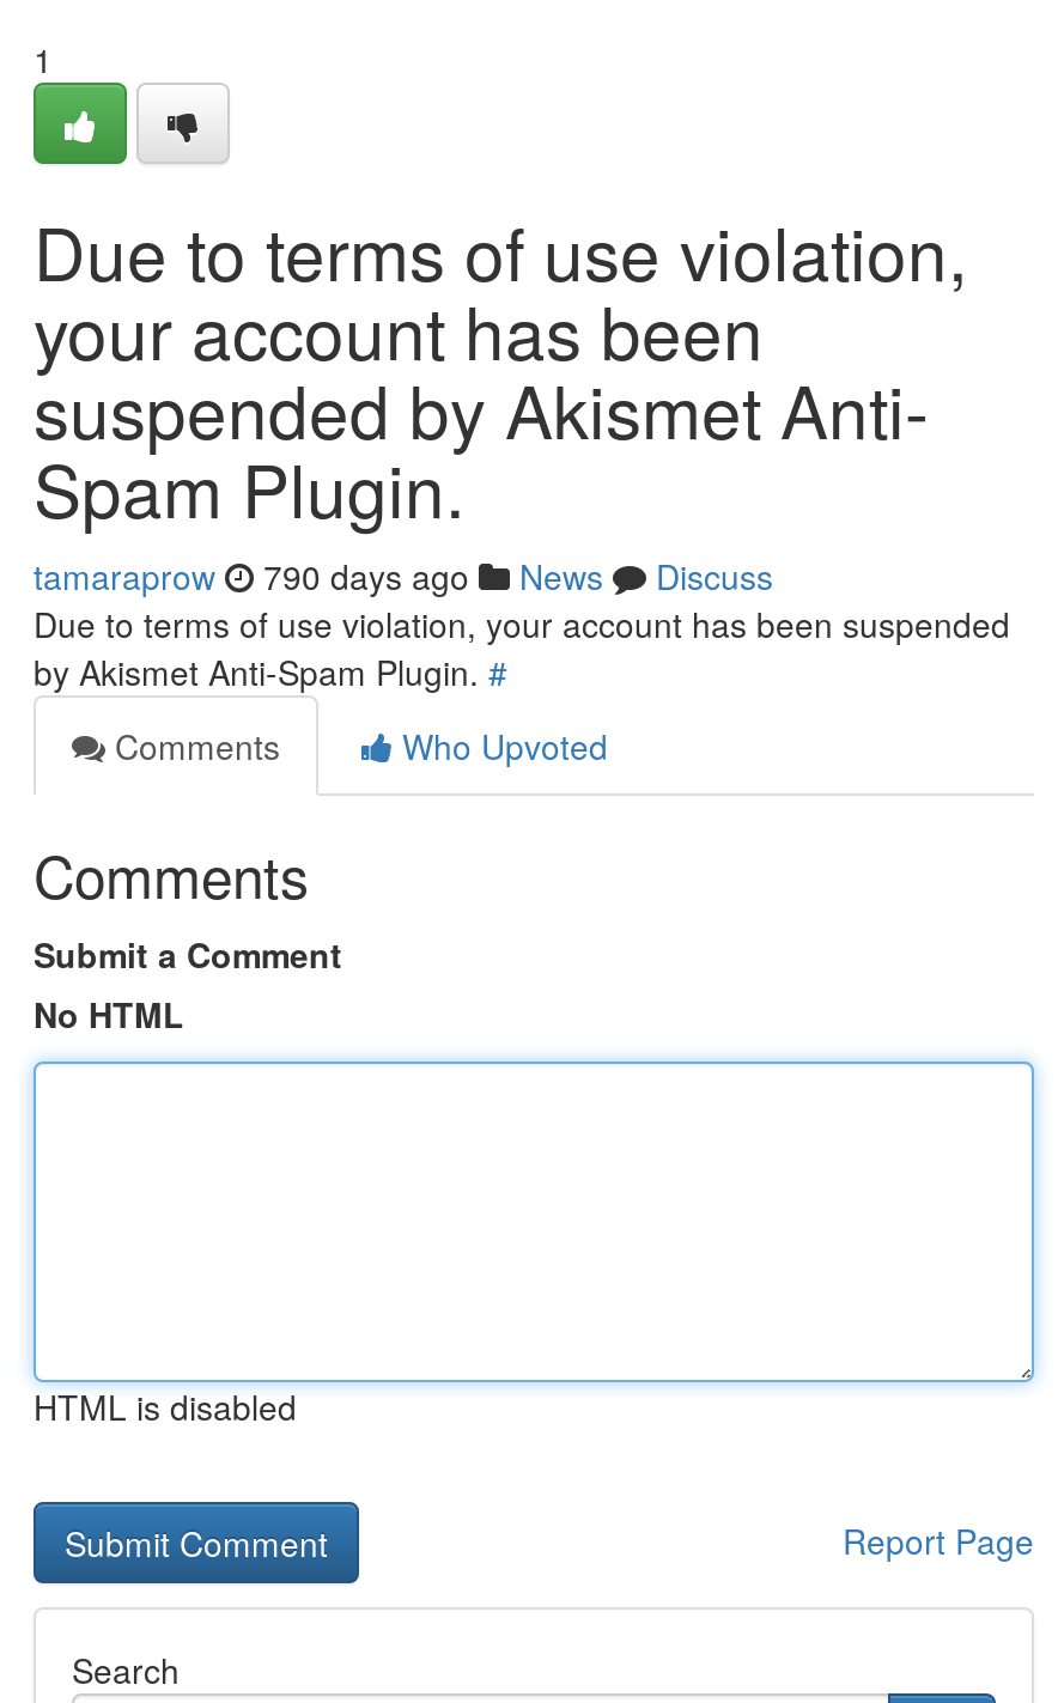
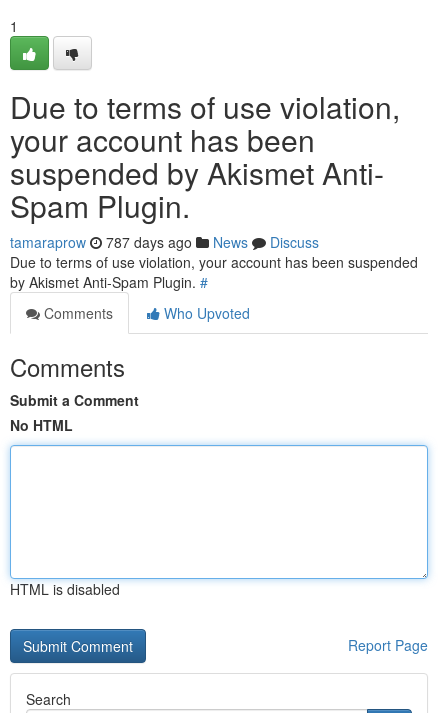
- tamaraprow 790 days ago News Discuss
+ tamaraprow 787 days ago News Discuss
